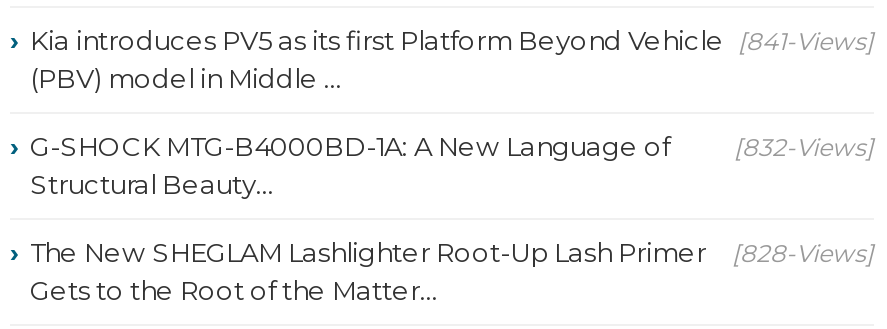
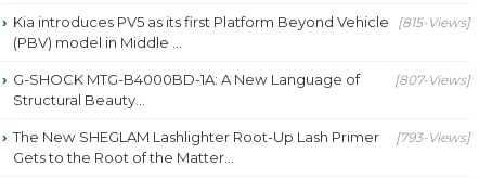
- Kia introduces PV5 as its first Platform Beyond Vehicle [841-Views]
+ Kia introduces PV5 as its first Platform Beyond Vehicle [815-Views]

- [832-Views]
+ [807-Views]

- The New SHEGLAM Lashlighter Root-Up Lash Primer [828-Views]
+ The New SHEGLAM Lashlighter Root-Up Lash Primer [793-Views]
